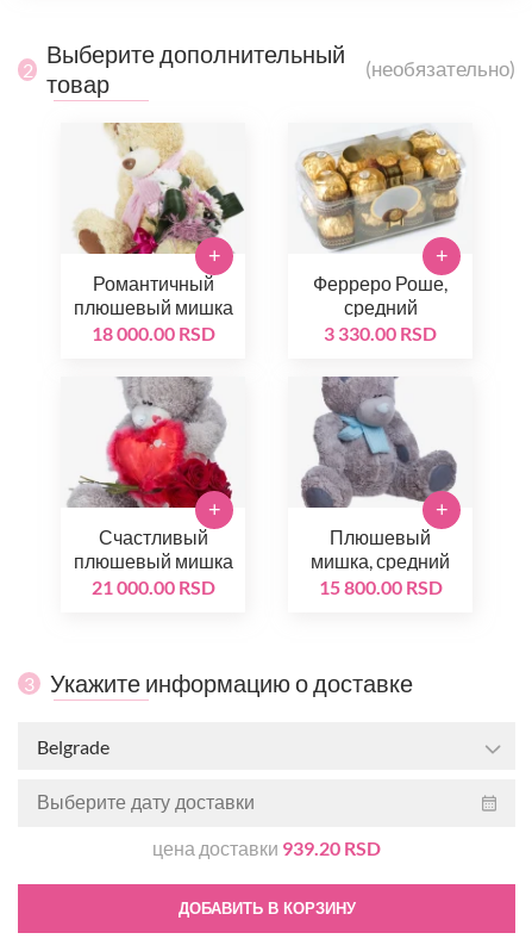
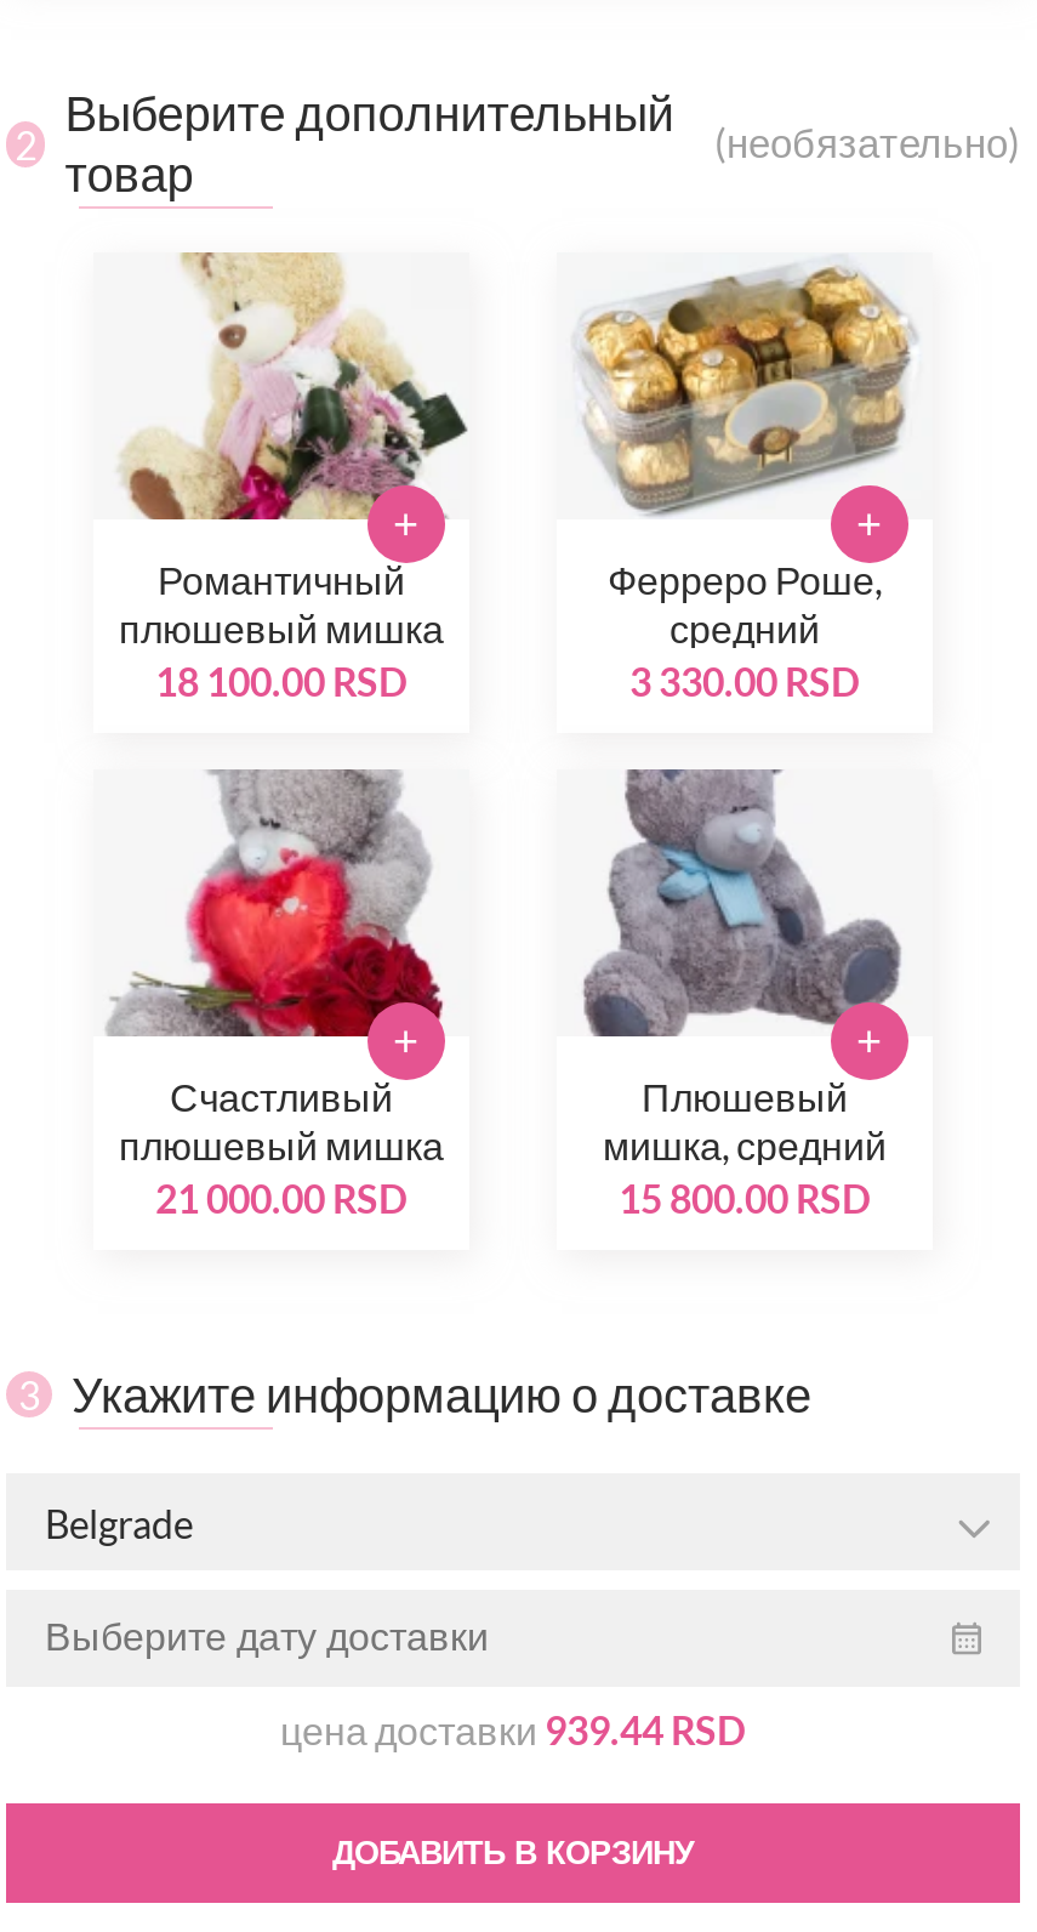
- 18 000.00 RSD
+ 18 100.00 RSD

- цена доставки 939.20 RSD
+ цена доставки 939.44 RSD
